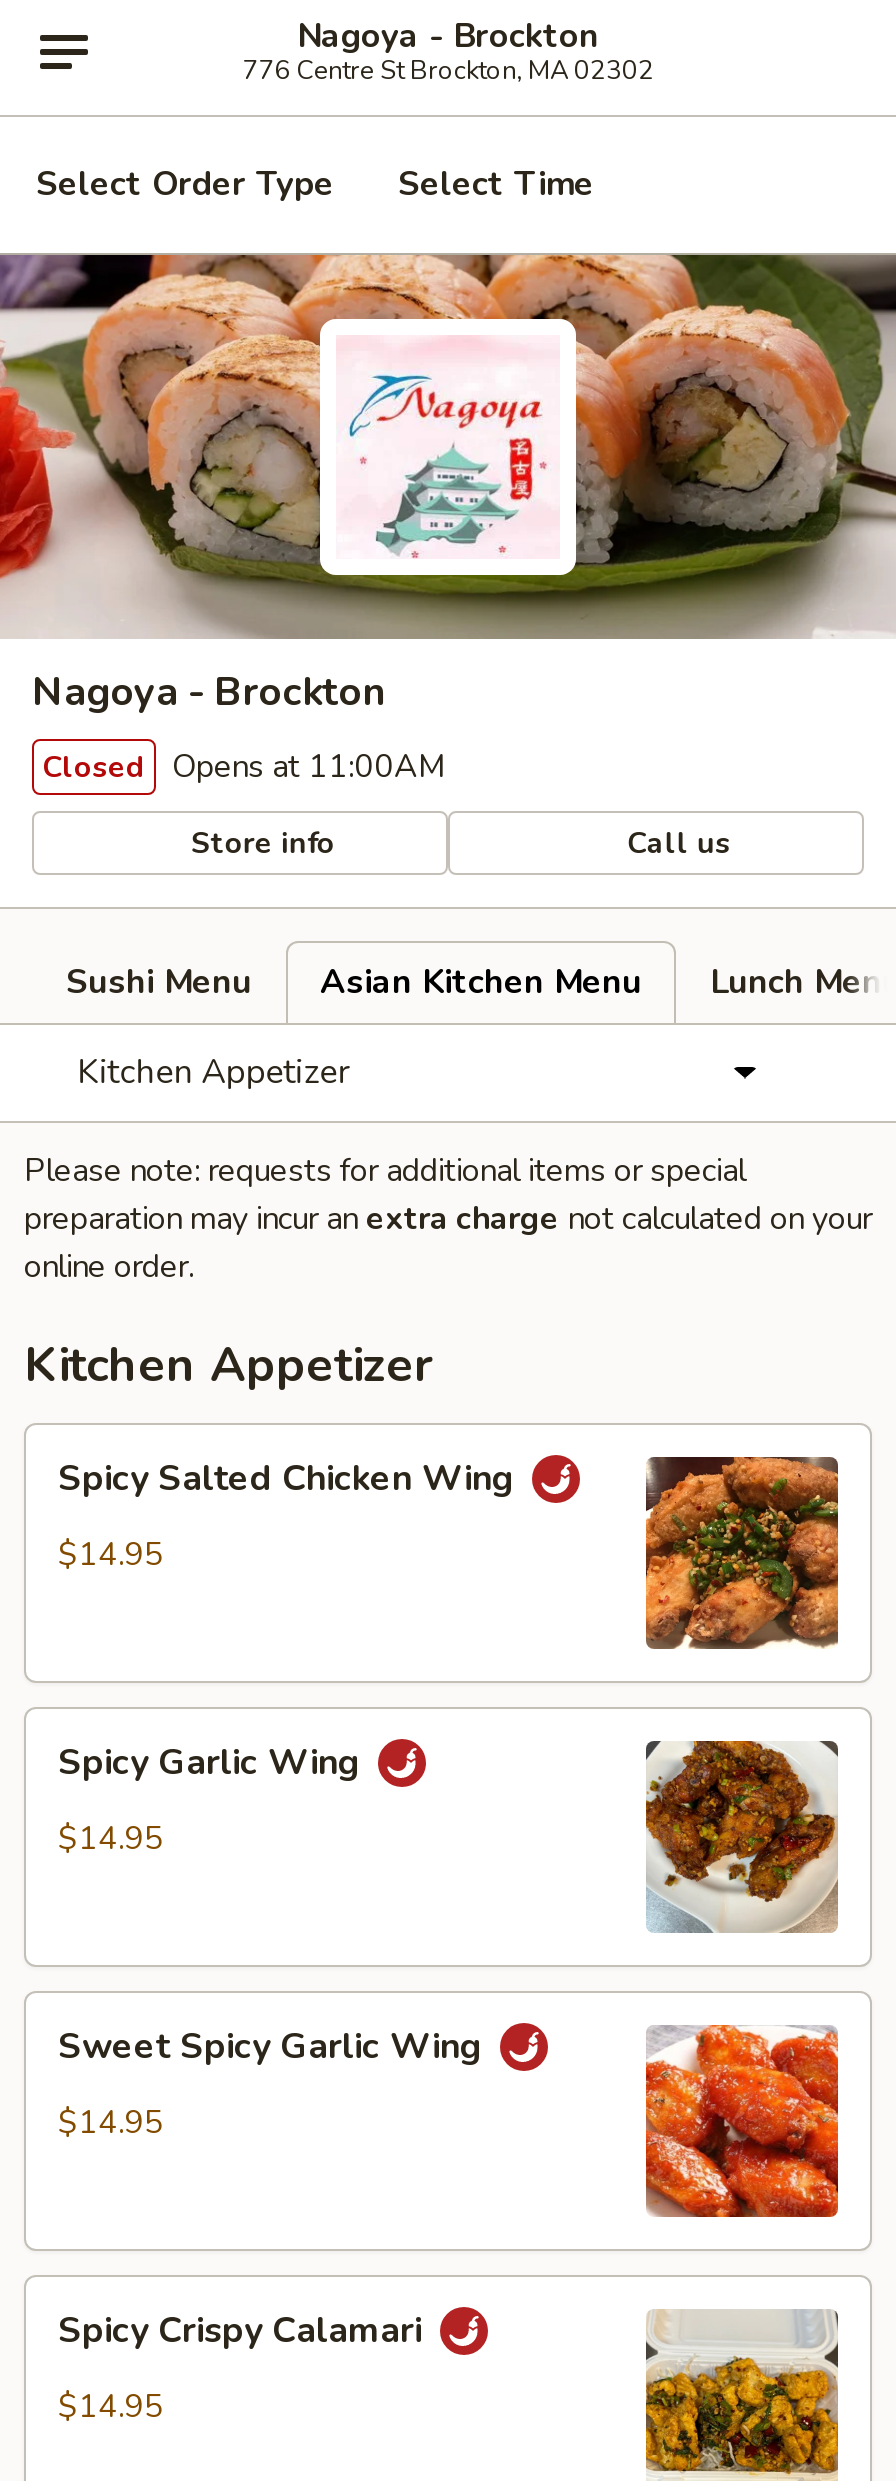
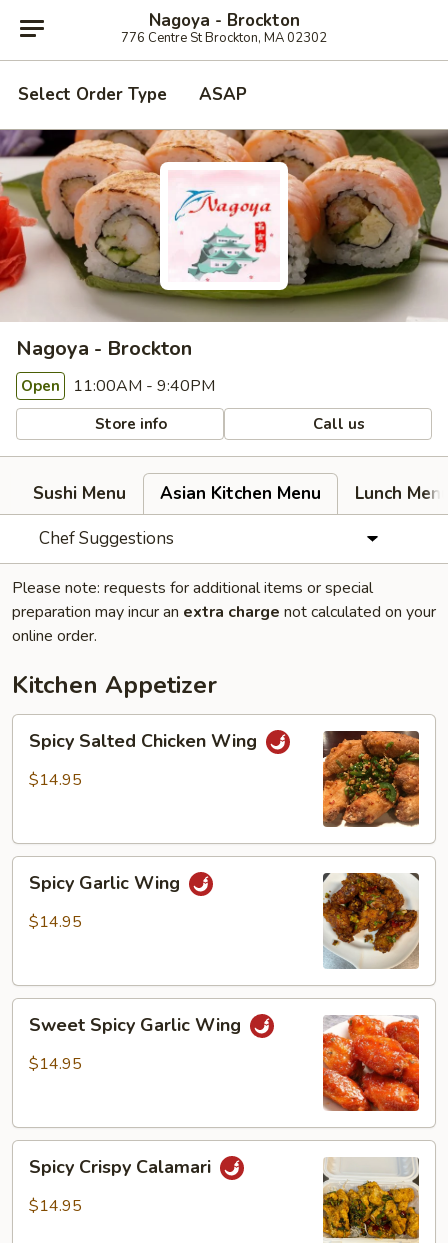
- Select Time
+ ASAP

- Closed Opens at 11:00AM
+ Open 11:00AM - 9:40PM

- Kitchen Appetizer
+ Chef Suggestions
